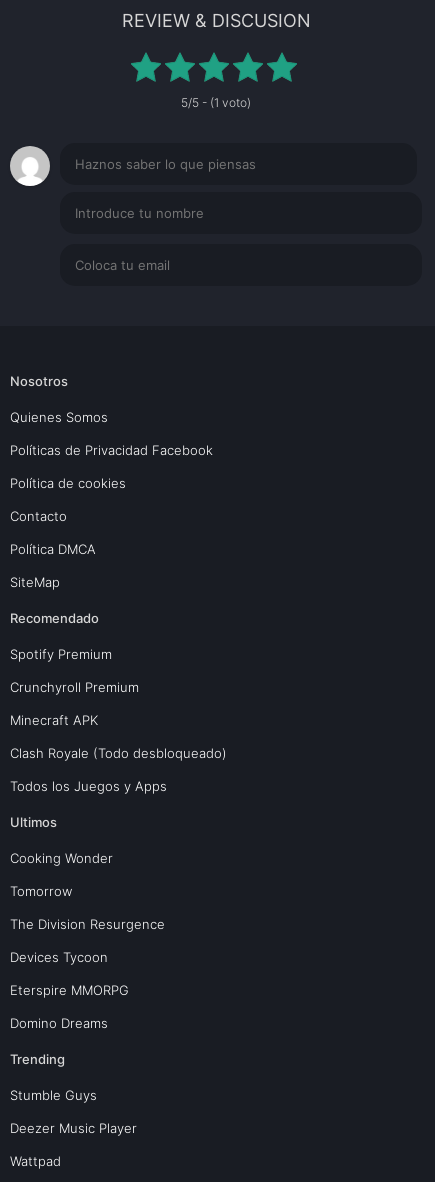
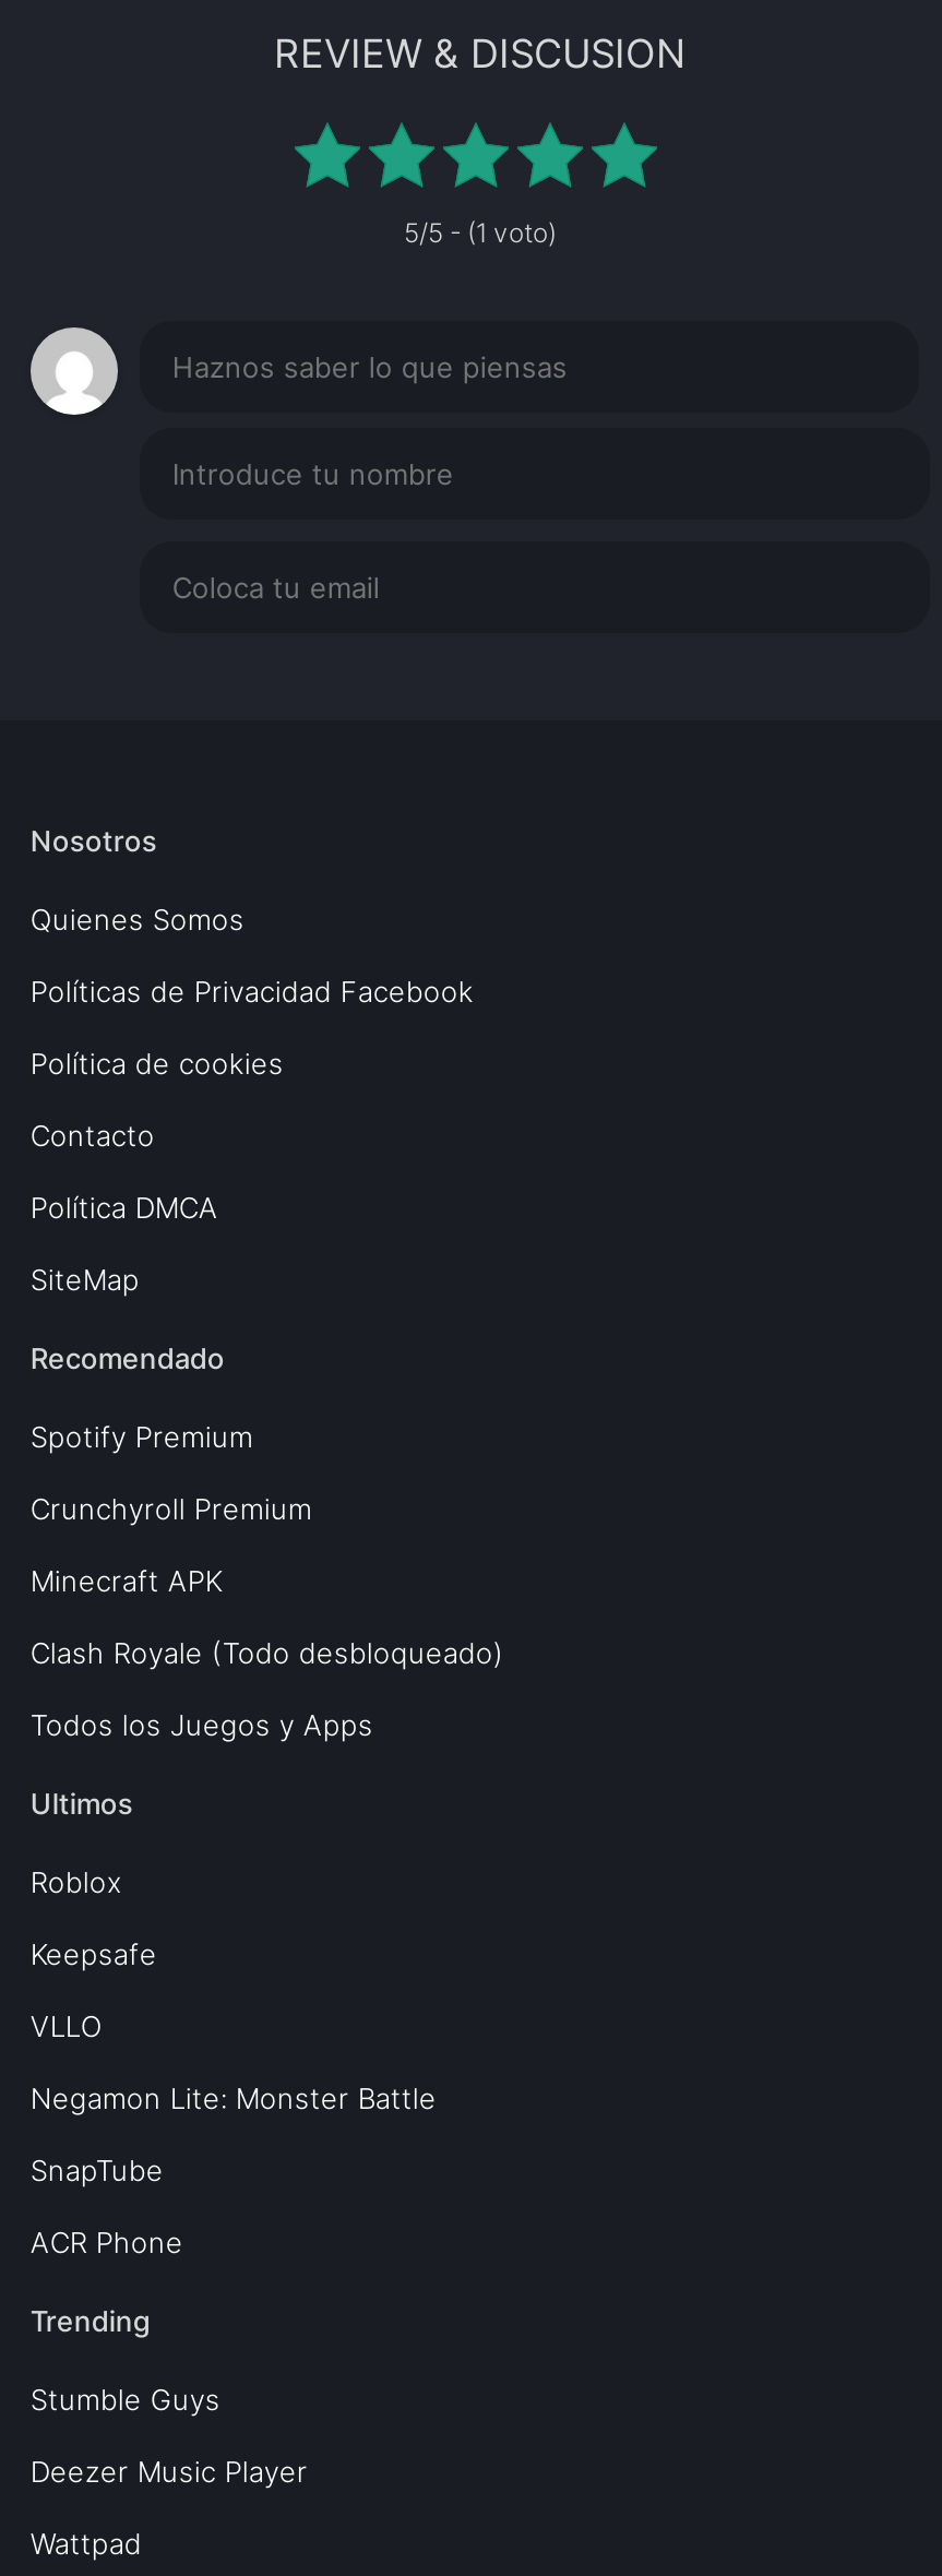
- Cooking Wonder
+ Roblox

- Tomorrow
+ Keepsafe

- The Division Resurgence
+ VLLO

- Devices Tycoon
+ Negamon Lite: Monster Battle

- Eterspire MMORPG
+ SnapTube

- Domino Dreams
+ ACR Phone
